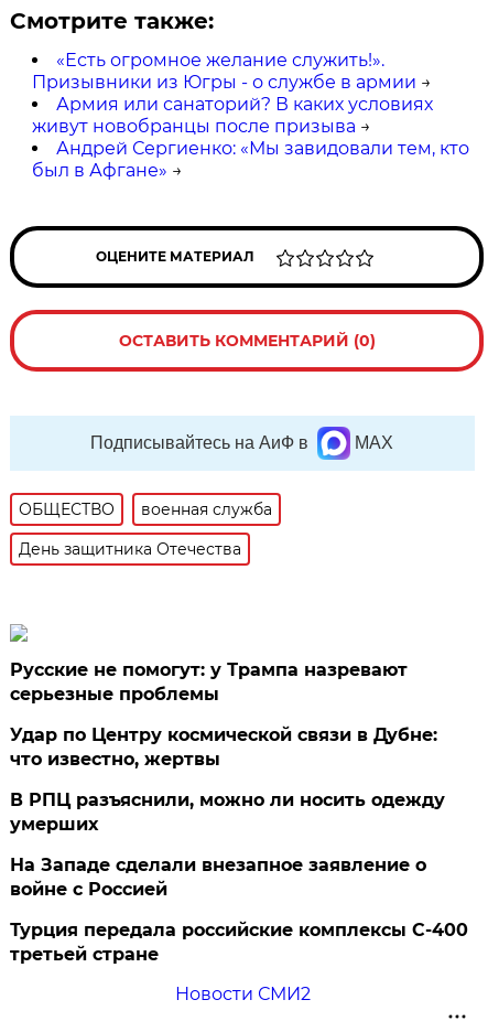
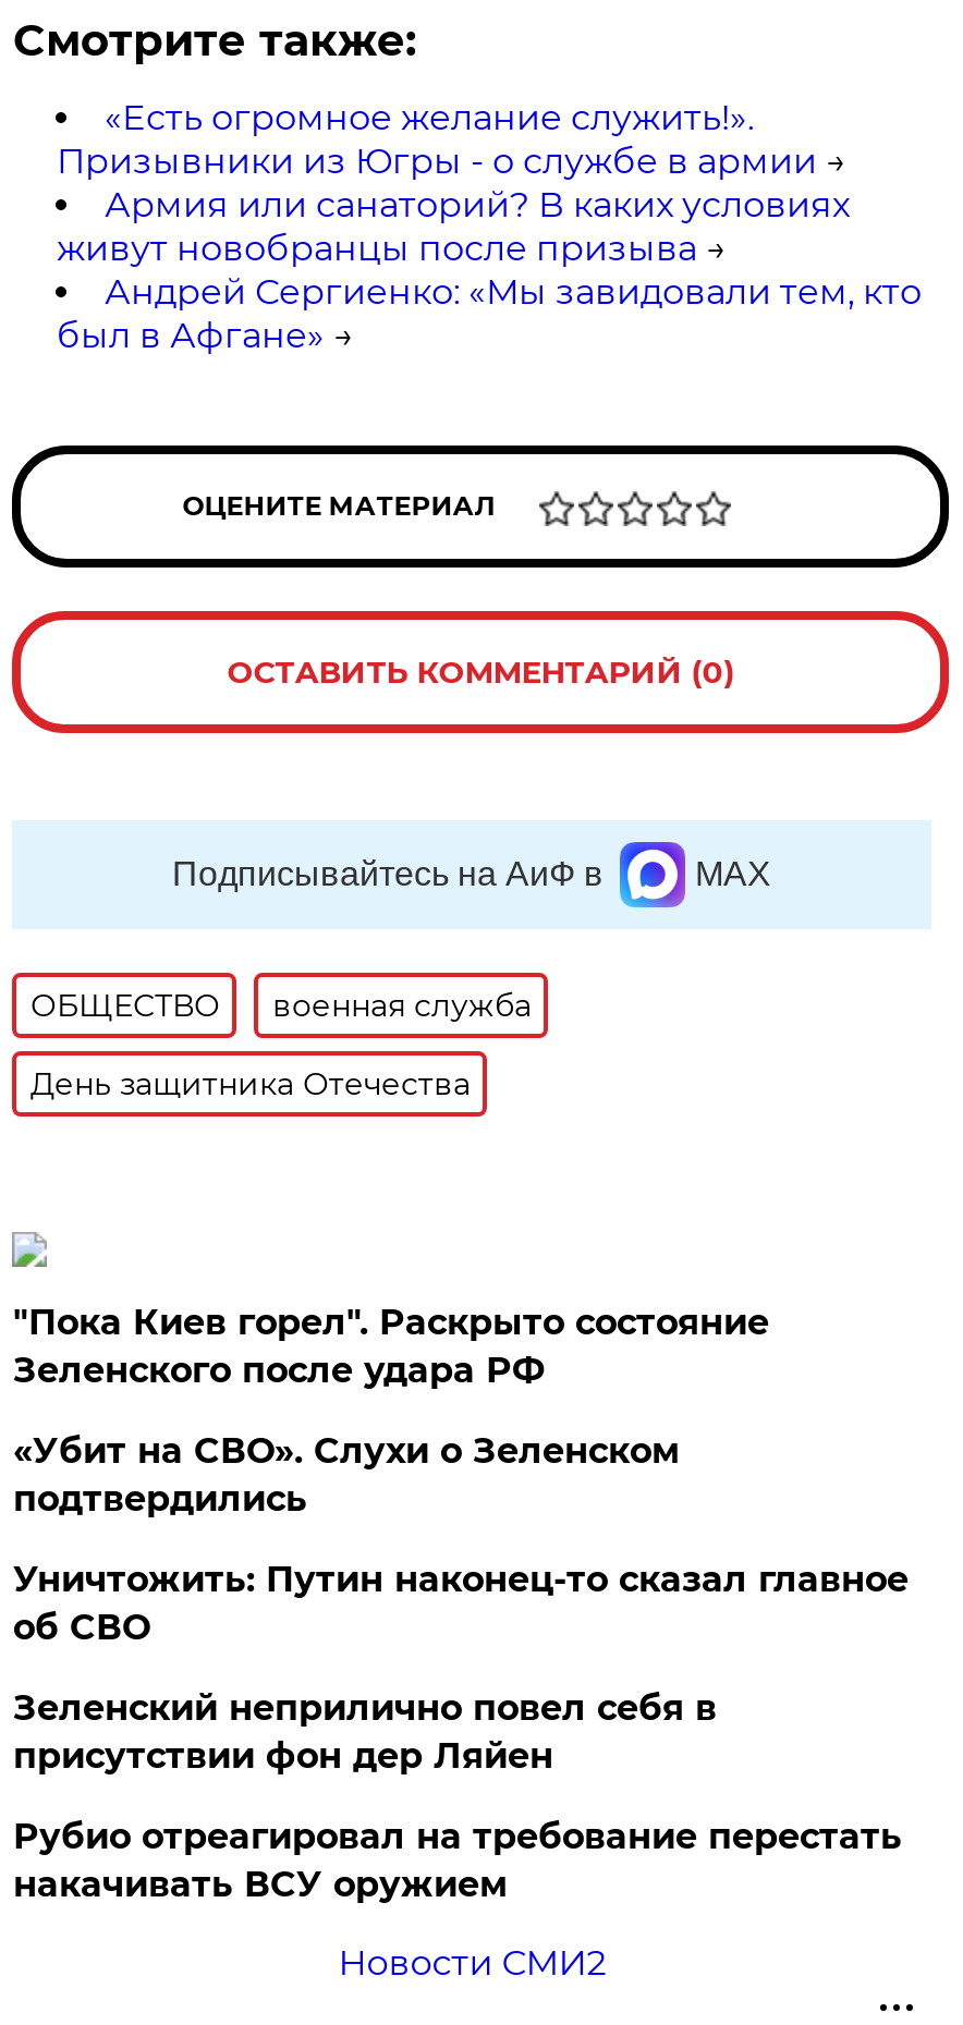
- Русские не помогут: у Трампа назревают
- серьезные проблемы
+ "Пока Киев горел". Раскрыто состояние
+ Зеленского после удара РФ

- Удар по Центру космической связи в Дубне:
- что известно, жертвы
+ «Убит на СВО». Слухи о Зеленском
+ подтвердились

- В РПЦ разъяснили, можно ли носить одежду
- умерших
+ Уничтожить: Путин наконец-то сказал главное
+ об СВО

- На Западе сделали внезапное заявление о
- войне с Россией
+ Зеленский неприлично повел cебя в
+ присутствии фон дер Ляйен

- Турция передала российские комплексы С-400
- третьей стране
+ Рубио отреагировал на требование перестать
+ накачивать ВСУ оружием
